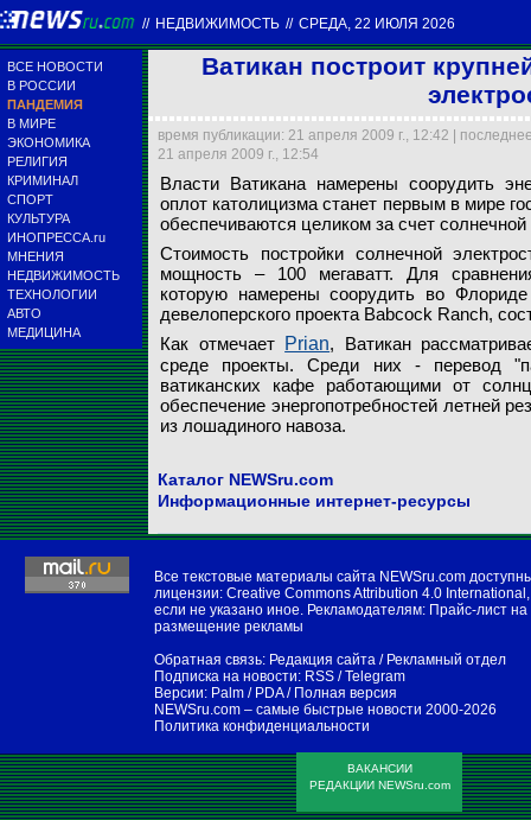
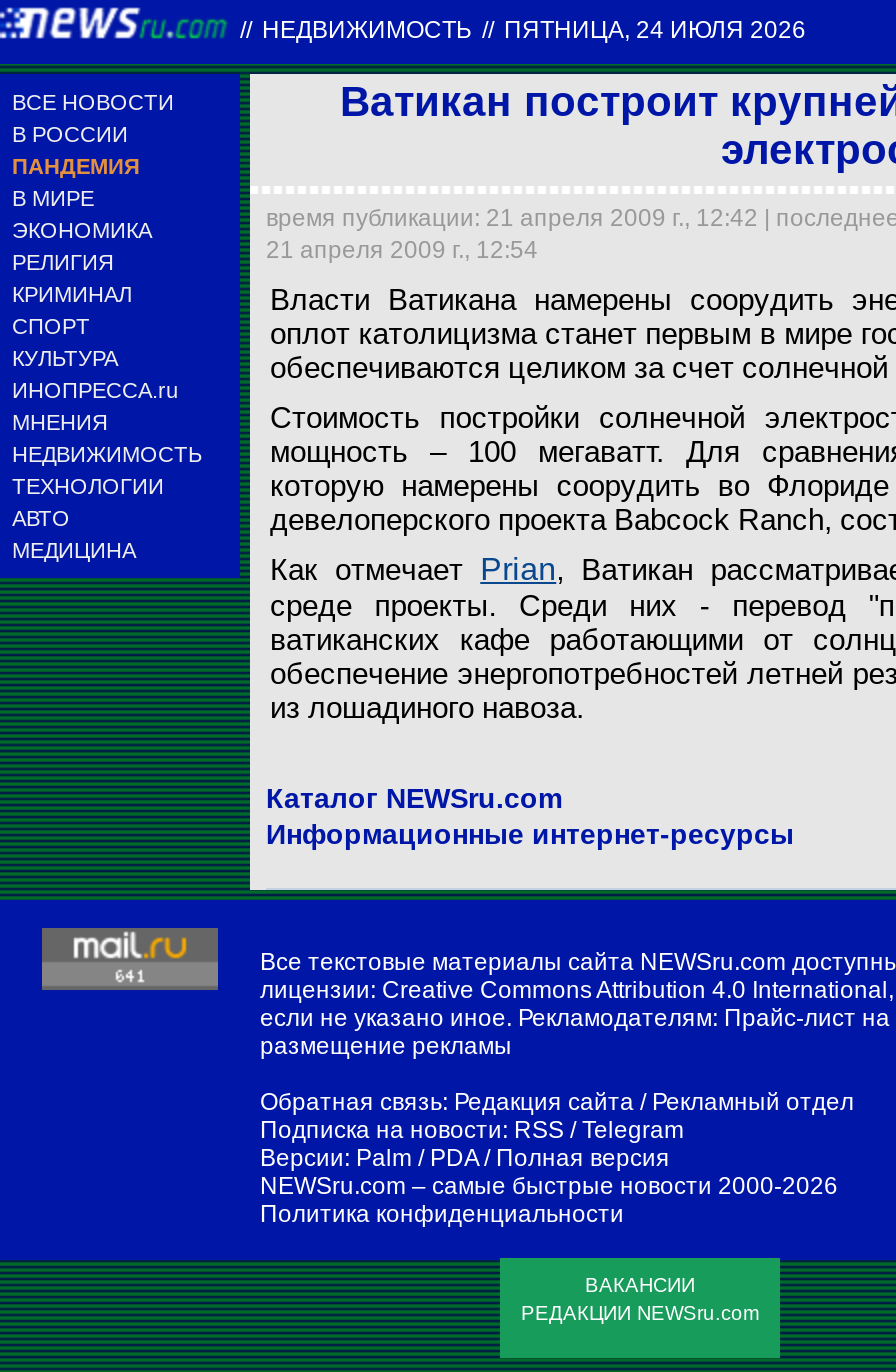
- // НЕДВИЖИМОСТЬ // СРЕДА, 22 ИЮЛЯ 2026
+ // НЕДВИЖИМОСТЬ // ПЯТНИЦА, 24 ИЮЛЯ 2026
